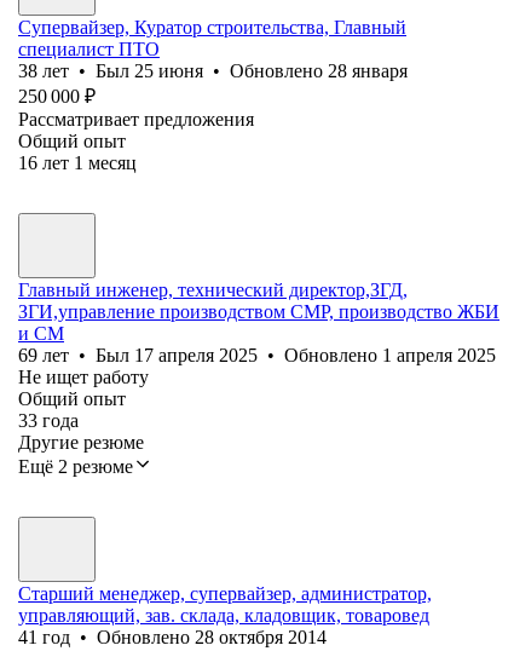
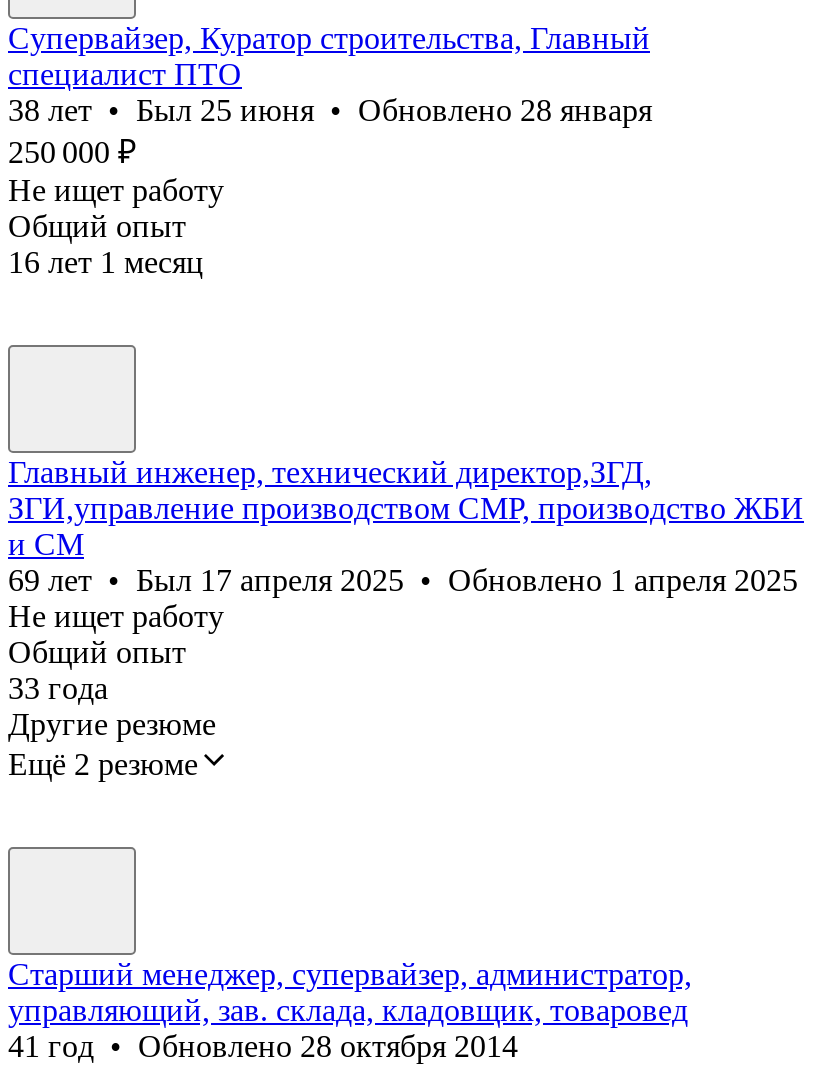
- Рассматривает предложения
+ Не ищет работу
